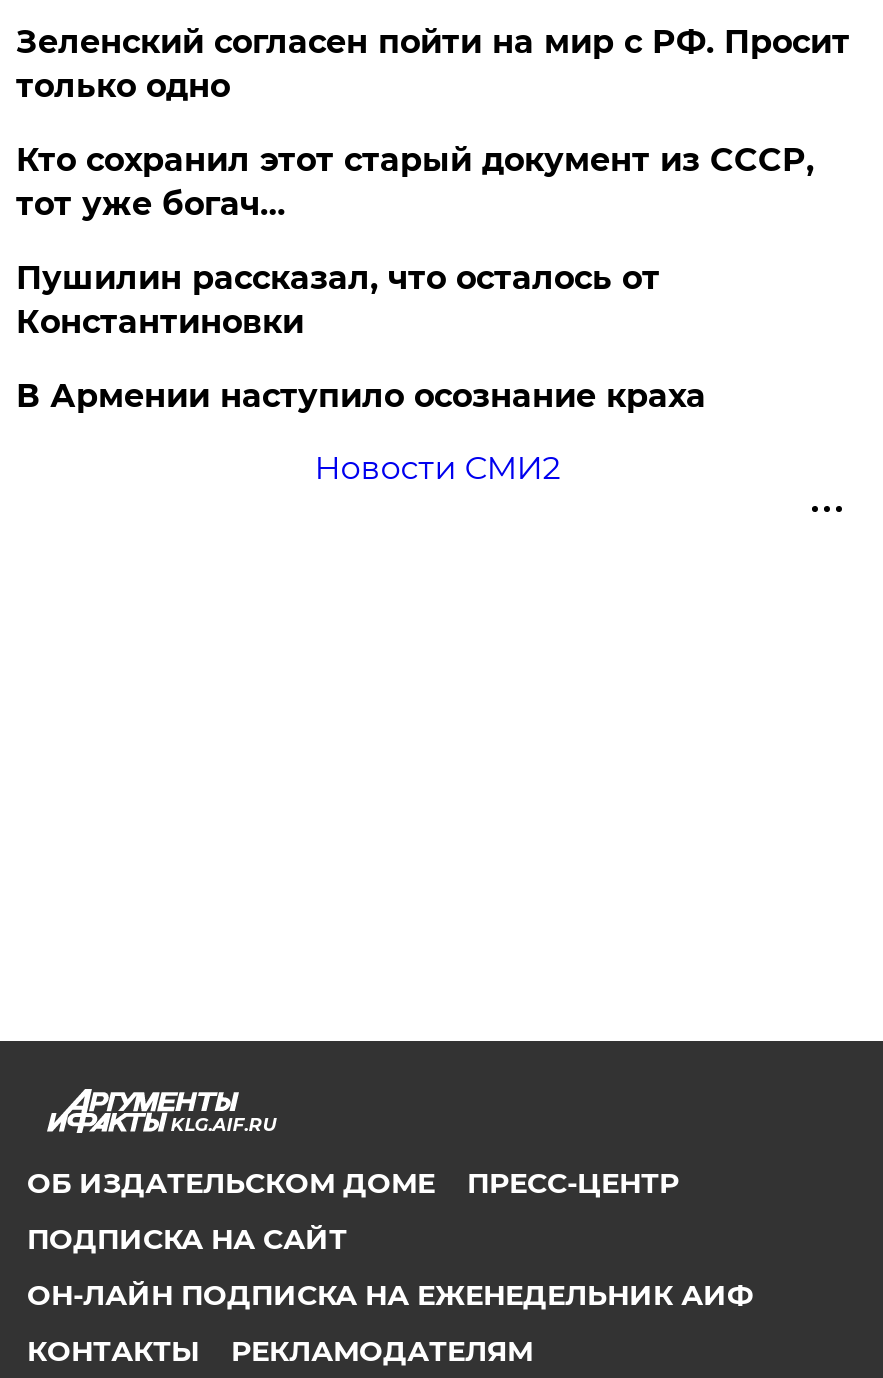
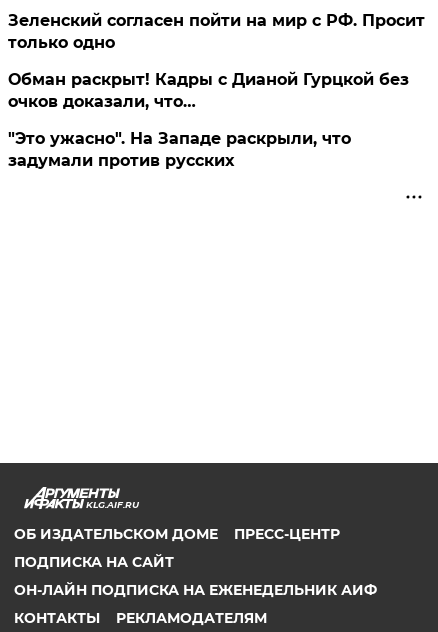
- Кто сохранил этот старый документ из СССР,
- тот уже богач…
- Пушилин рассказал, что осталось от
- Константиновки
- В Армении наступило осознание краха
- Новости СМИ2
+ Обман раскрыт! Кадры с Дианой Гурцкой без
+ очков доказали, что…
+ "Это ужасно". На Западе раскрыли, что
+ задумали против русских
